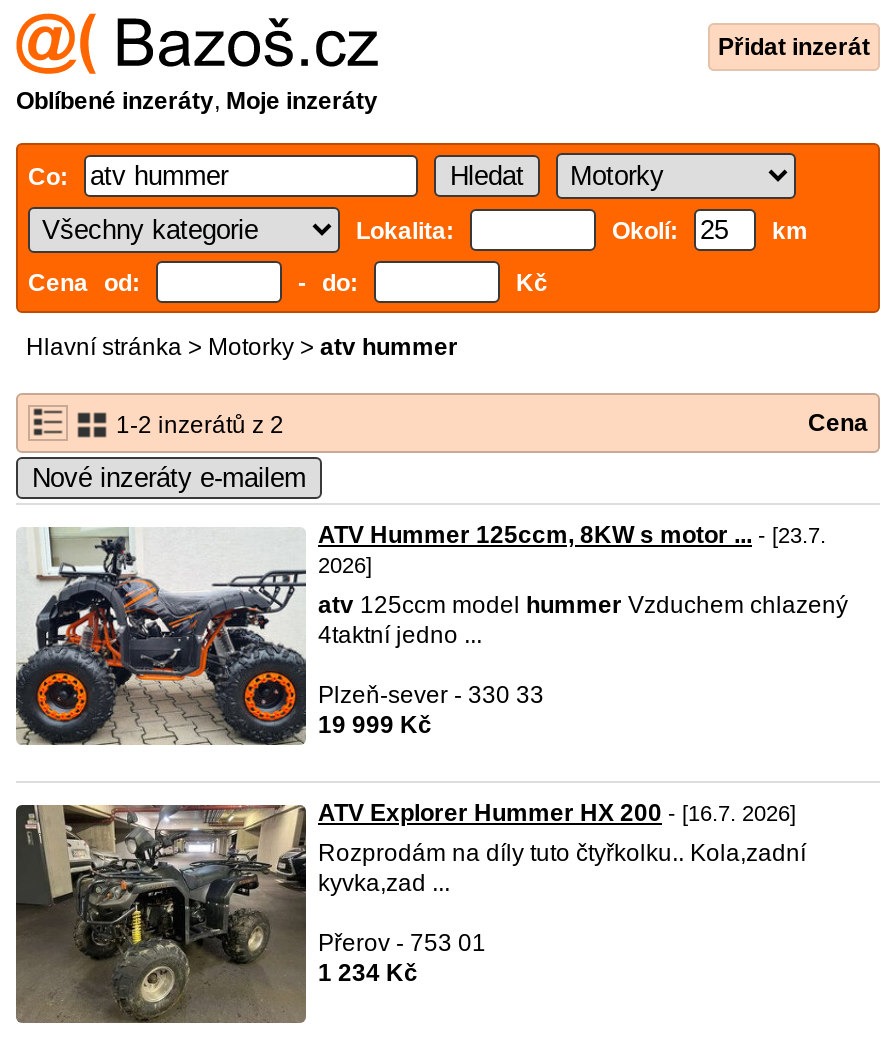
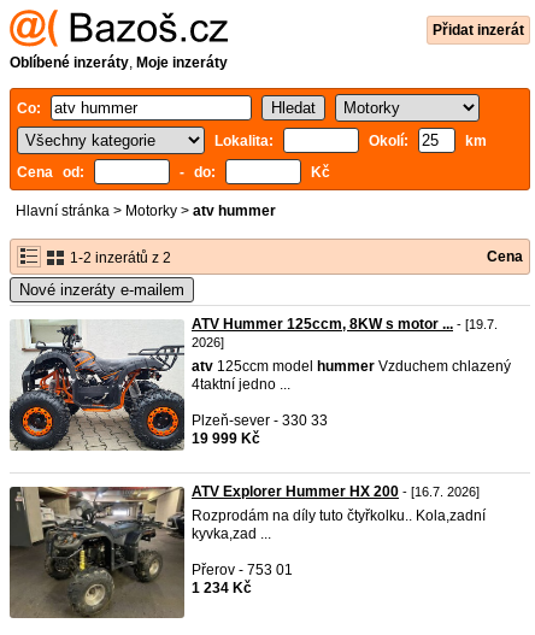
- ATV Hummer 125ccm, 8KW s motor ... - [23.7.
+ ATV Hummer 125ccm, 8KW s motor ... - [19.7.
